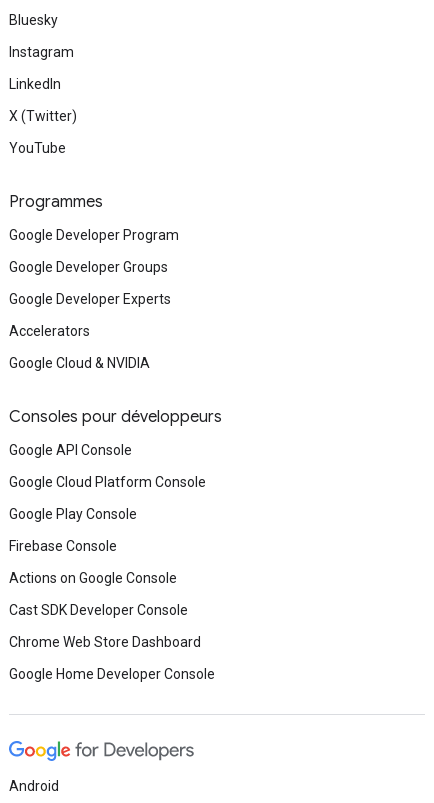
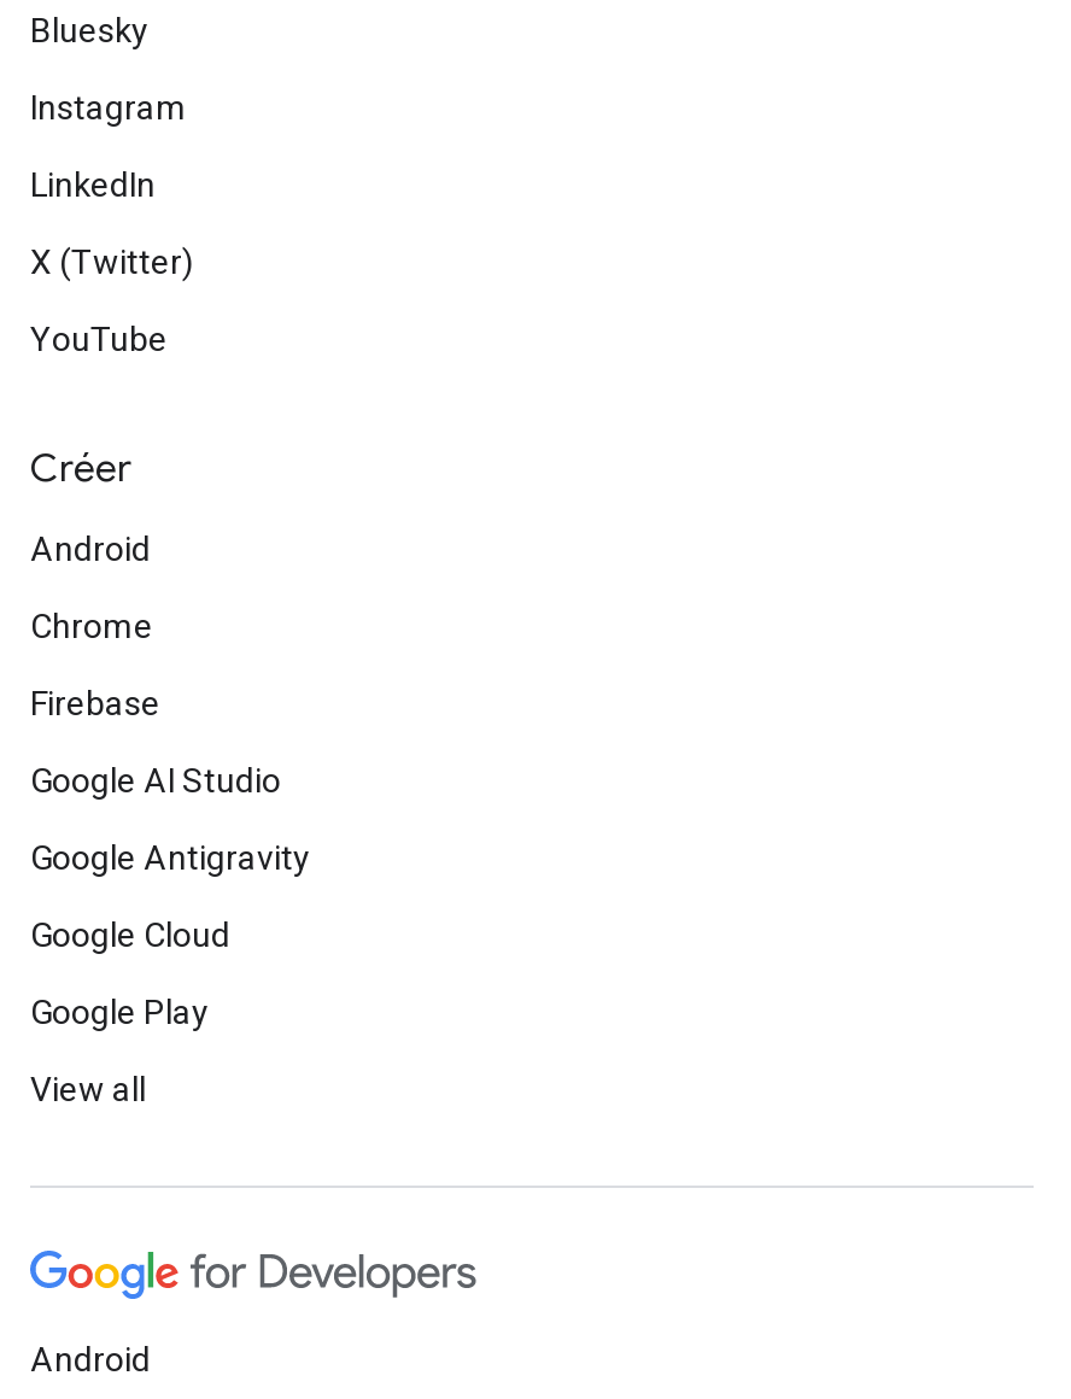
- Programmes
- Google Developer Program
- Google Developer Groups
- Google Developer Experts
- Accelerators
- Google Cloud & NVIDIA
- Consoles pour développeurs
- Google API Console
- Google Cloud Platform Console
- Google Play Console
- Firebase Console
- Actions on Google Console
- Cast SDK Developer Console
- Chrome Web Store Dashboard
- Google Home Developer Console
+ Créer
+ Android
+ Chrome
+ Firebase
+ Google AI Studio
+ Google Antigravity
+ Google Cloud
+ Google Play
+ View all
